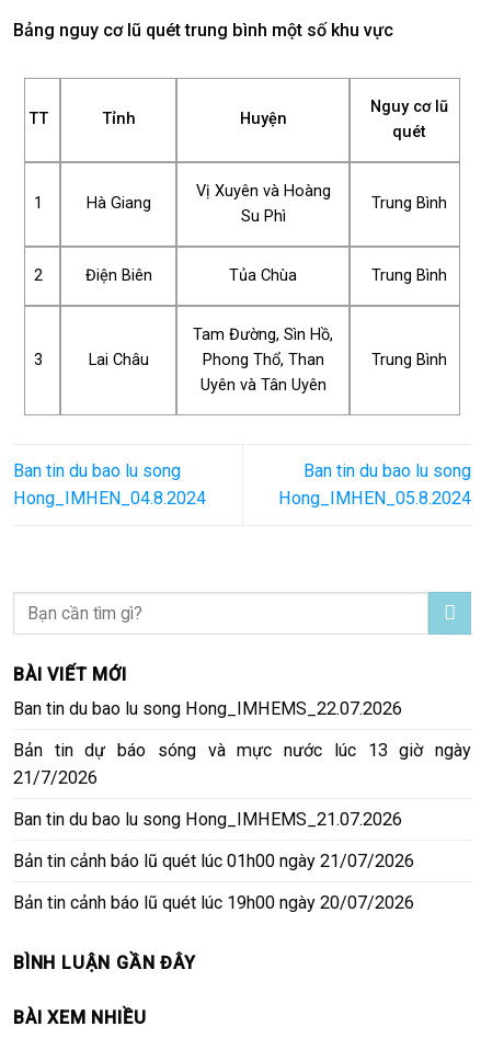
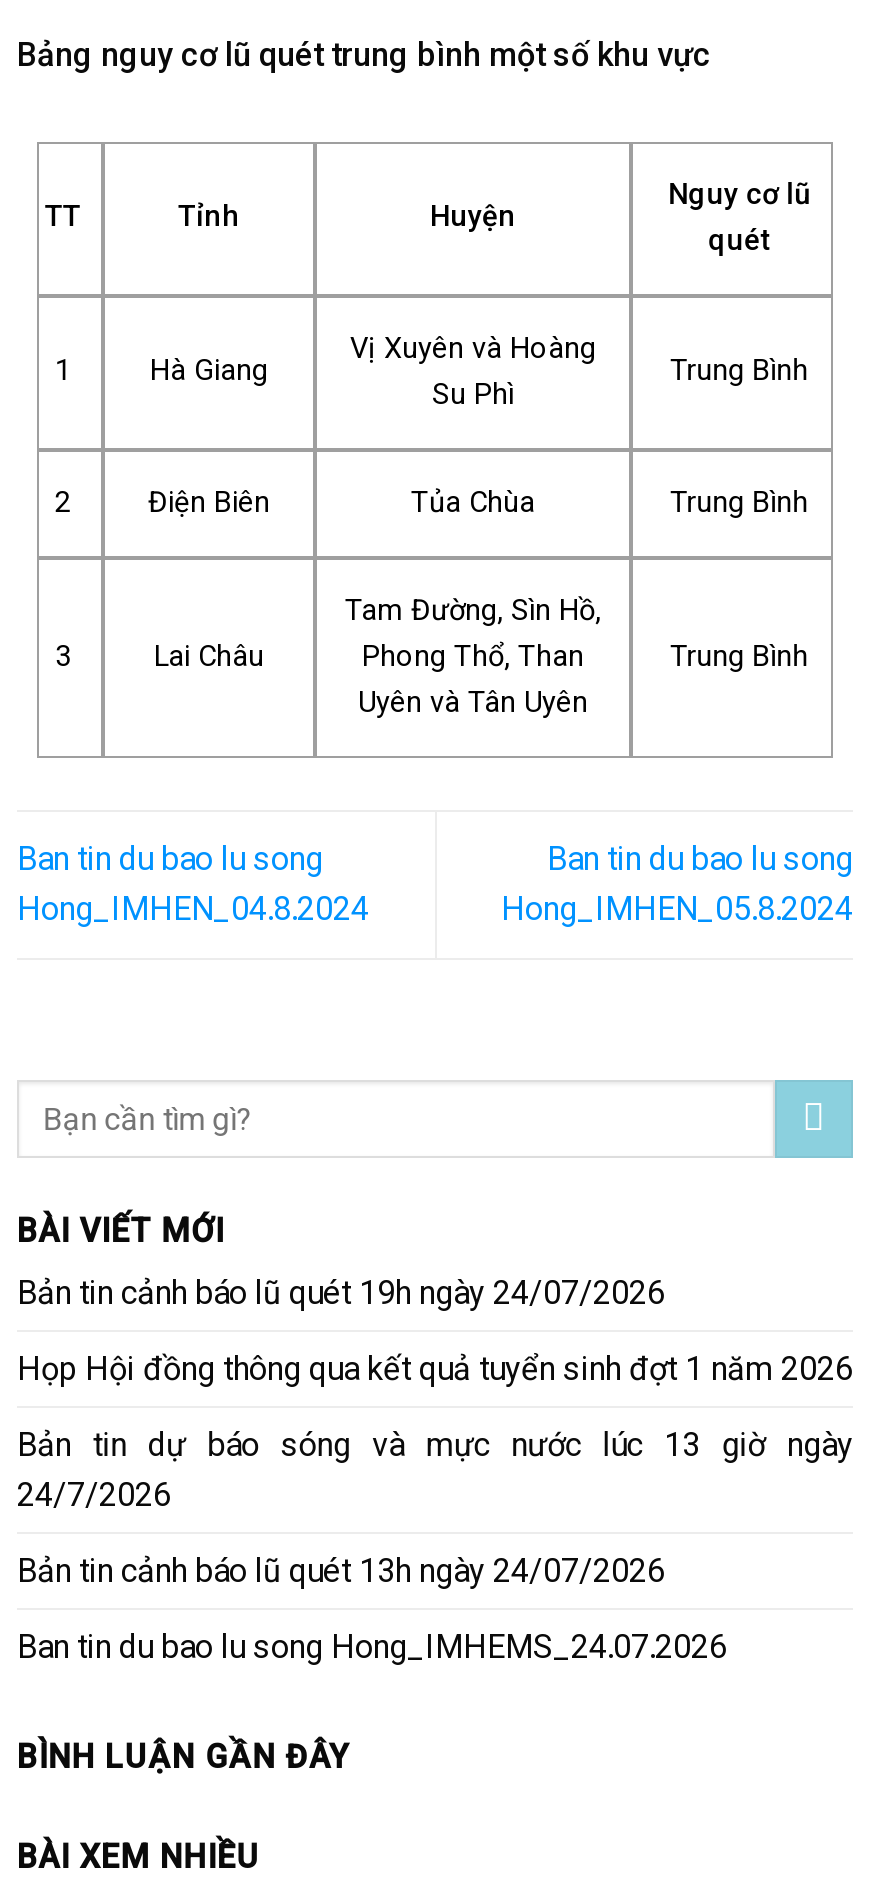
- Ban tin du bao lu song Hong_IMHEMS_22.07.2026
+ Bản tin cảnh báo lũ quét 19h ngày 24/07/2026
+ Họp Hội đồng thông qua kết quả tuyển sinh đợt 1 năm 2026

moved down: Bản tin dự báo sóng và mực nước lúc 13 giờ ngày

- 21/7/2026
- Ban tin du bao lu song Hong_IMHEMS_21.07.2026
- Bản tin cảnh báo lũ quét lúc 01h00 ngày 21/07/2026
- Bản tin cảnh báo lũ quét lúc 19h00 ngày 20/07/2026
+ 24/7/2026
+ Bản tin cảnh báo lũ quét 13h ngày 24/07/2026
+ Ban tin du bao lu song Hong_IMHEMS_24.07.2026
